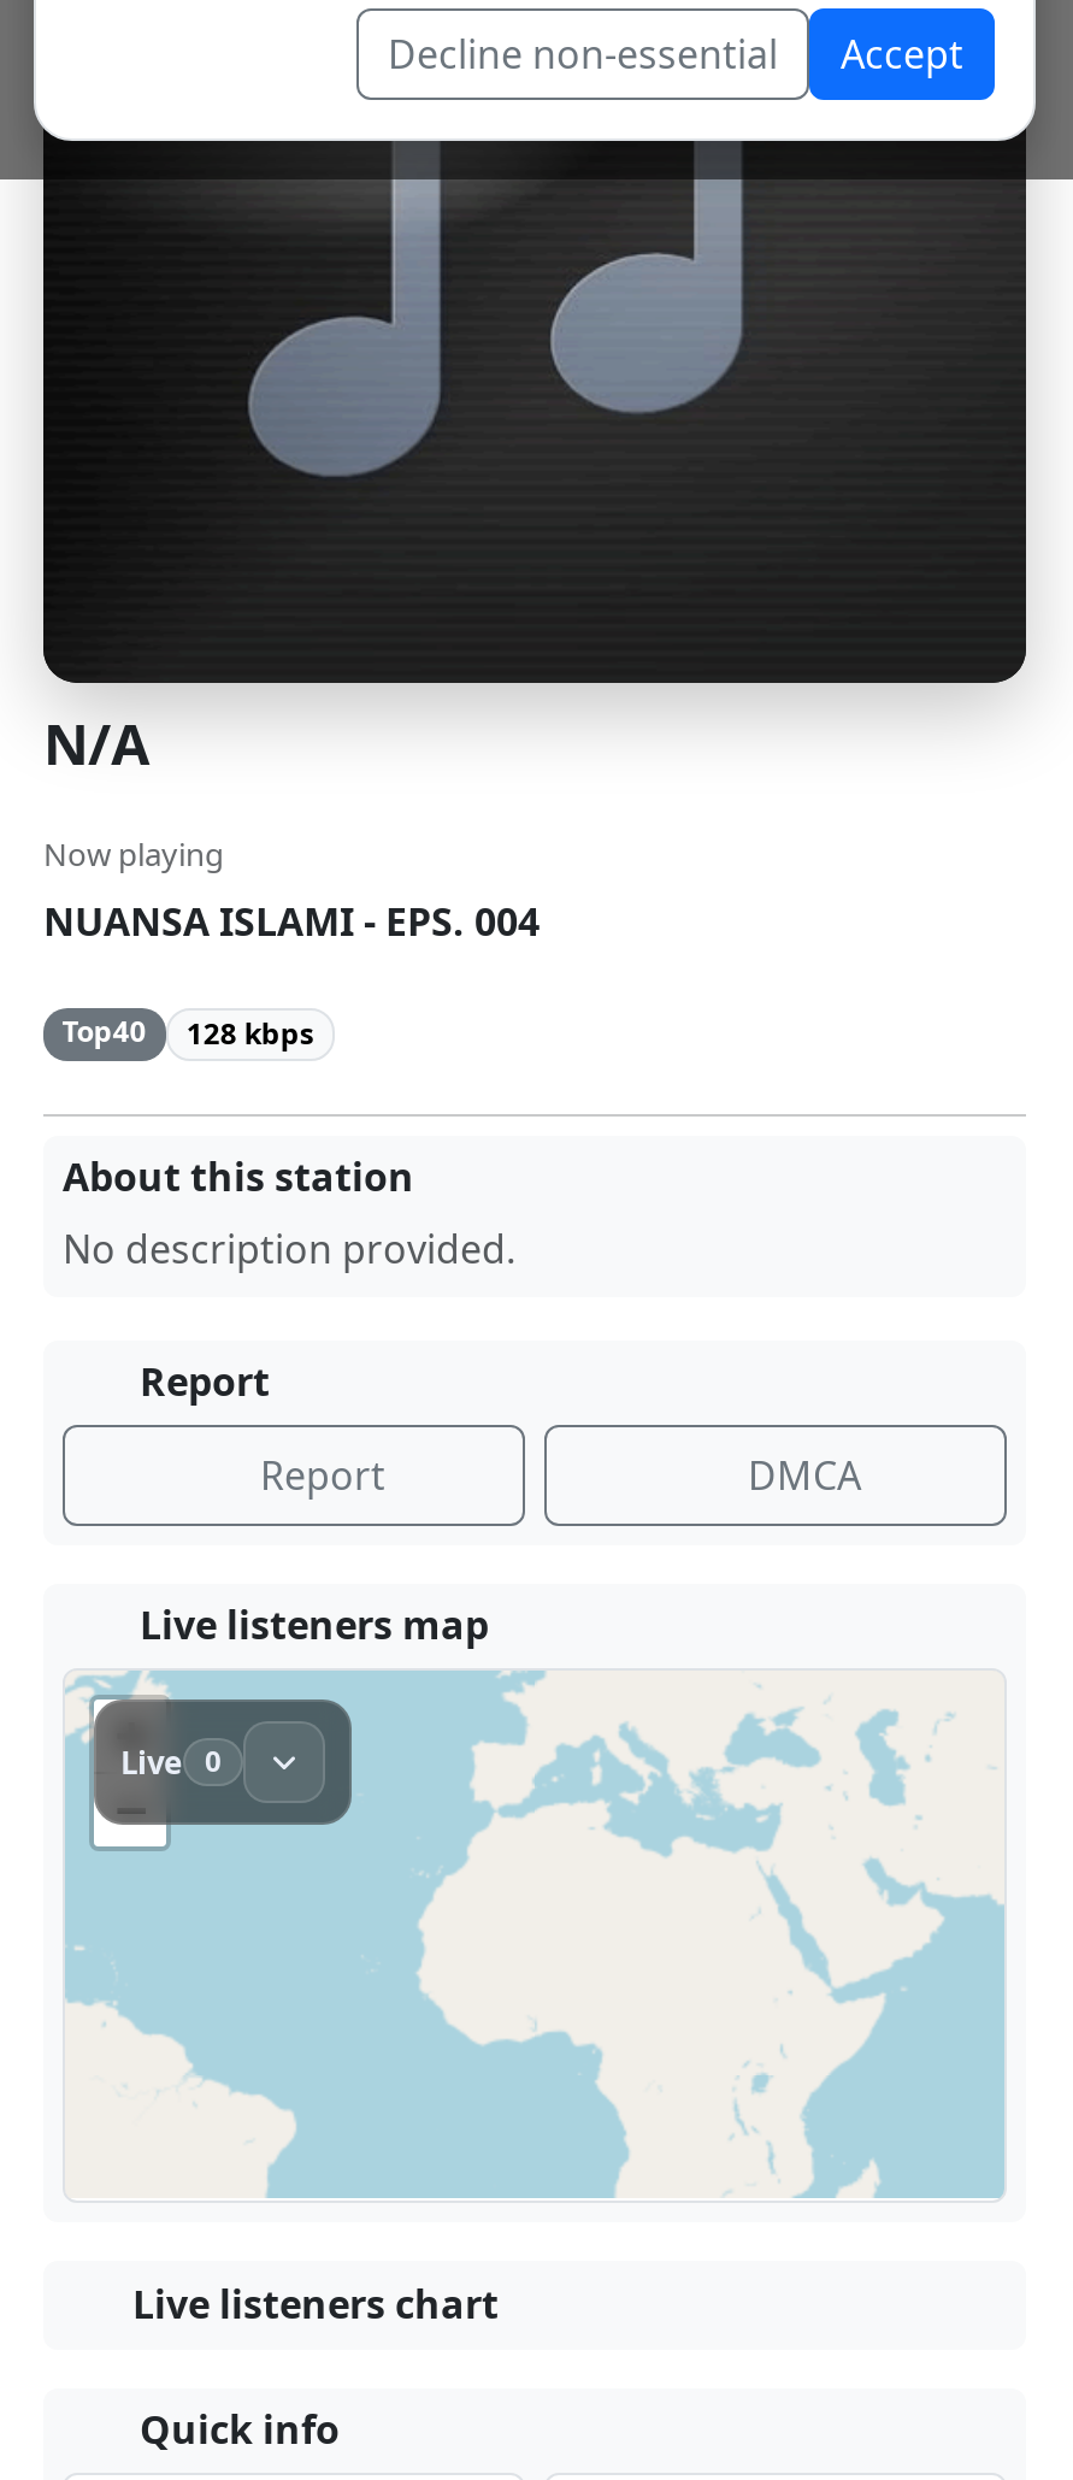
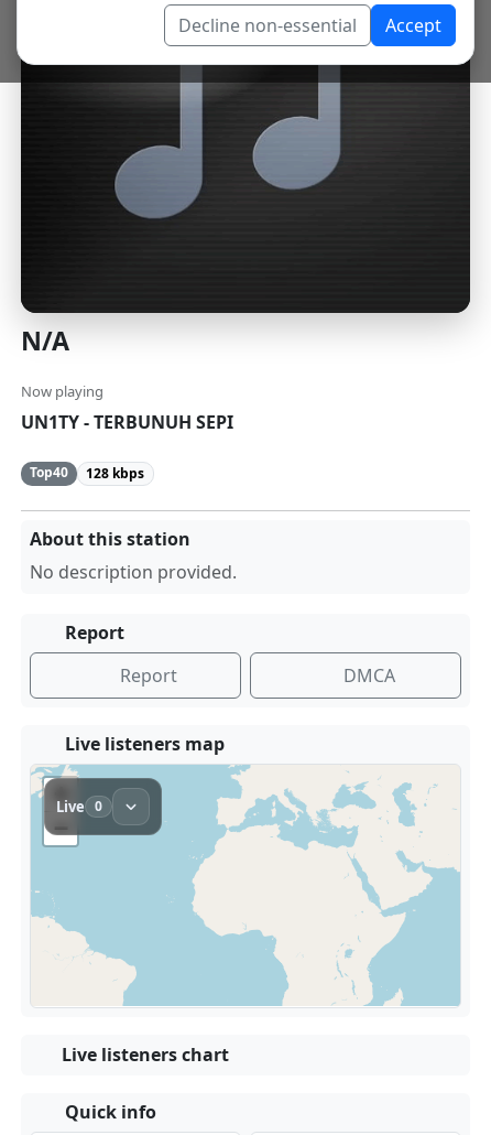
- NUANSA ISLAMI - EPS. 004
+ UN1TY - TERBUNUH SEPI
